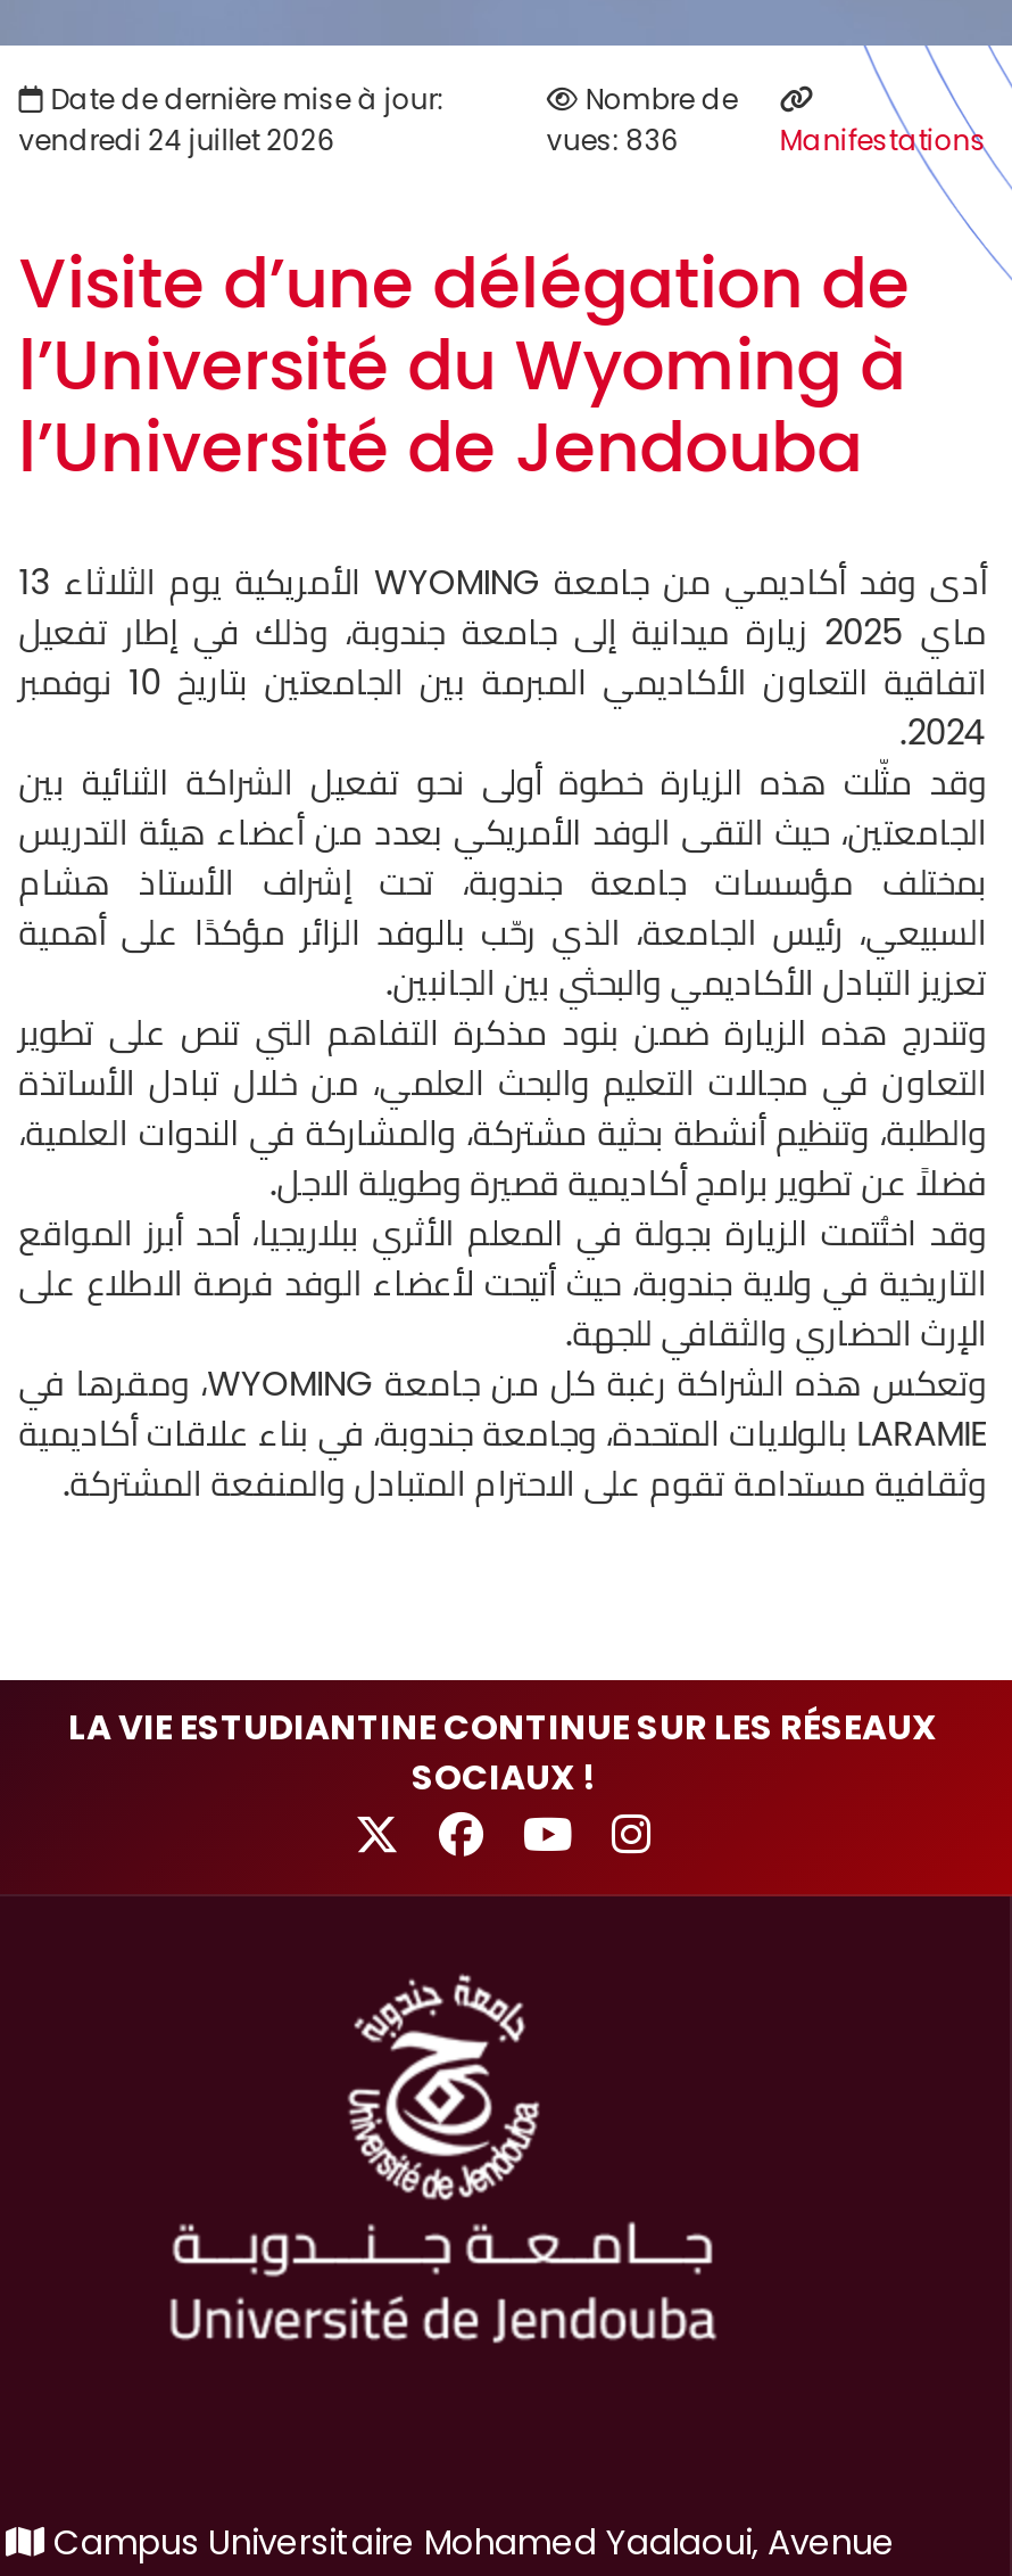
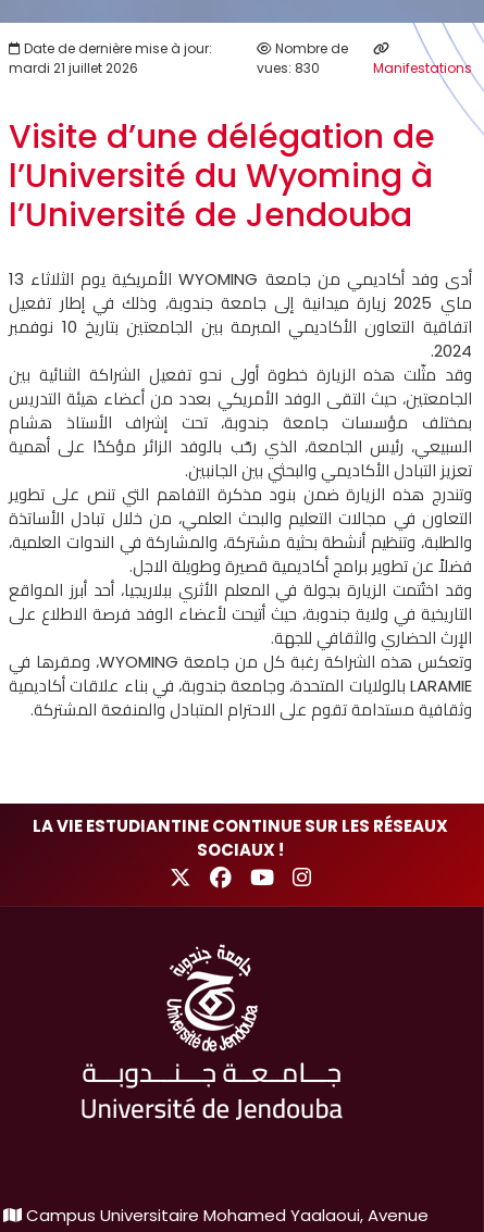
- vendredi 24 juillet 2026
+ mardi 21 juillet 2026

- vues: 836
+ vues: 830
